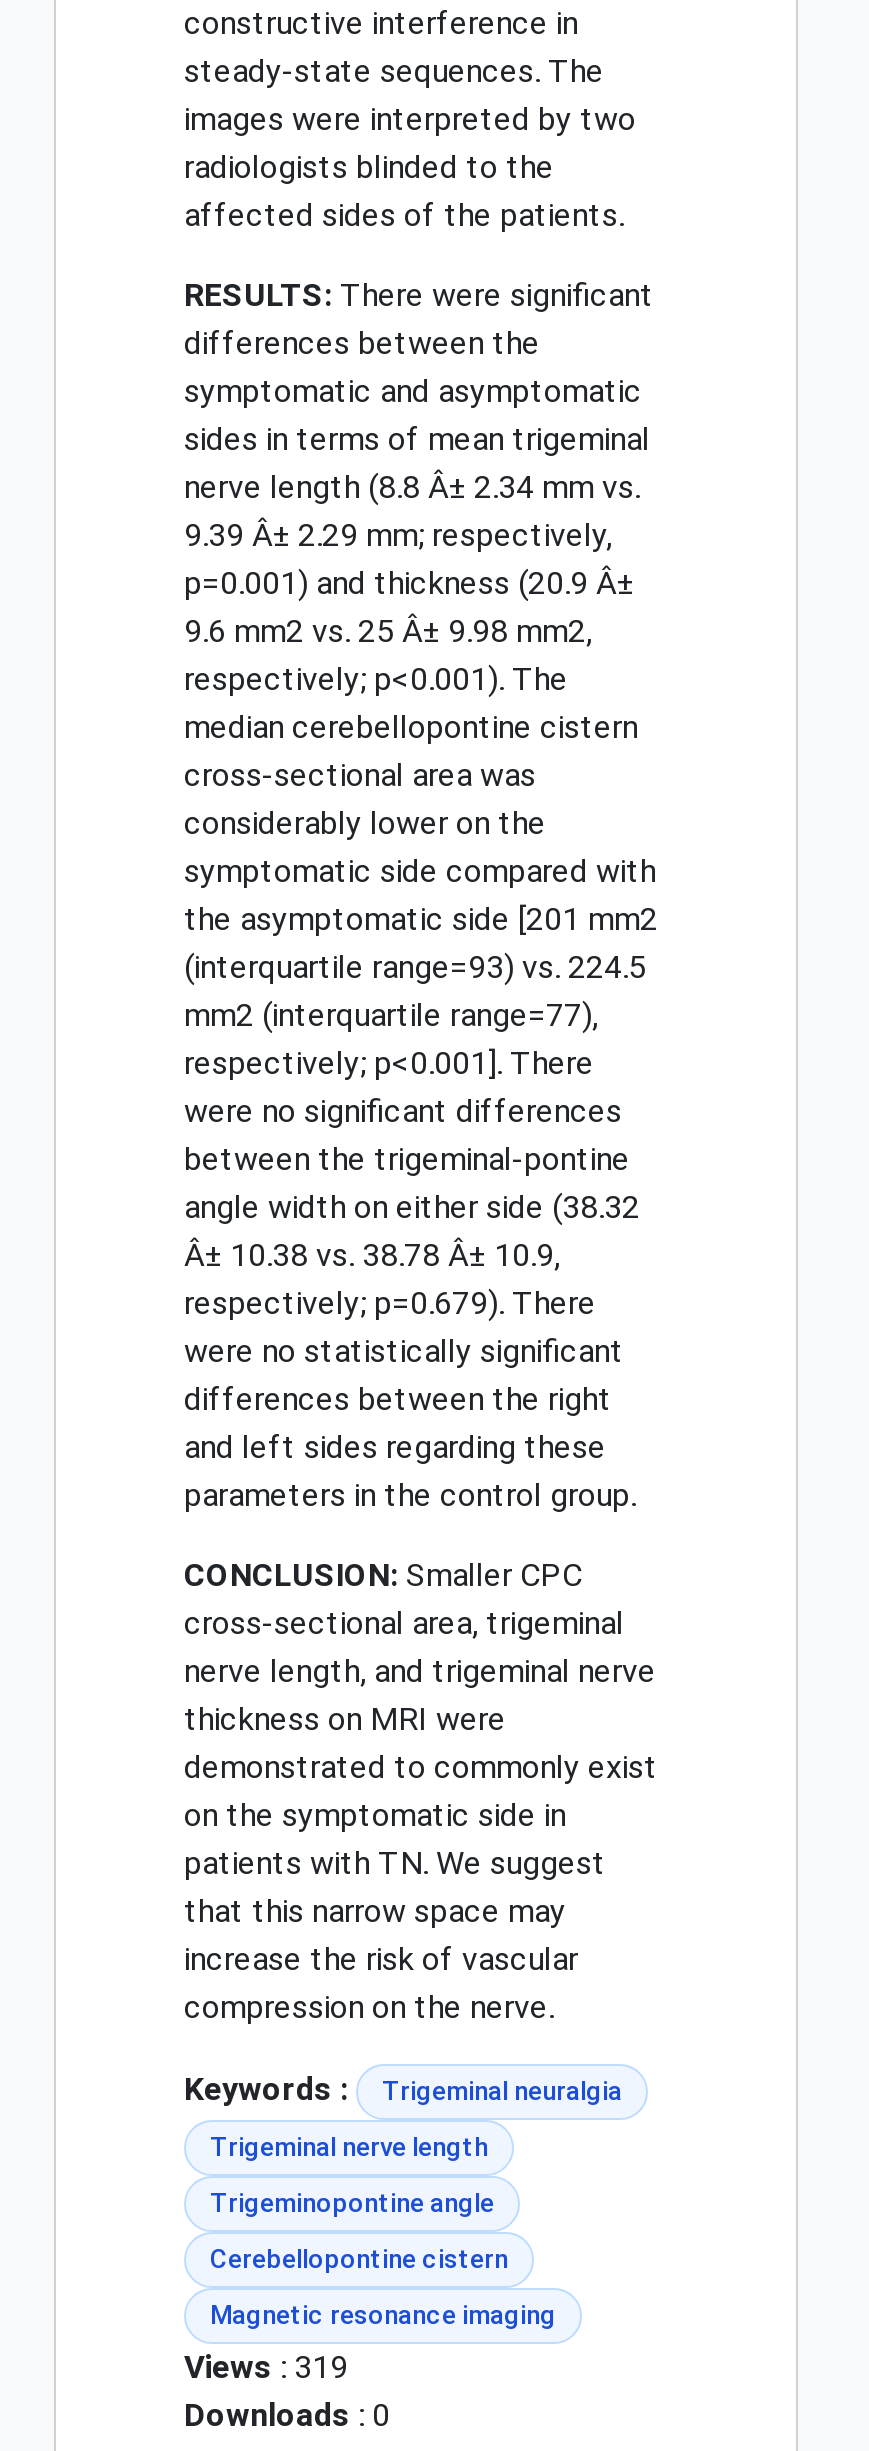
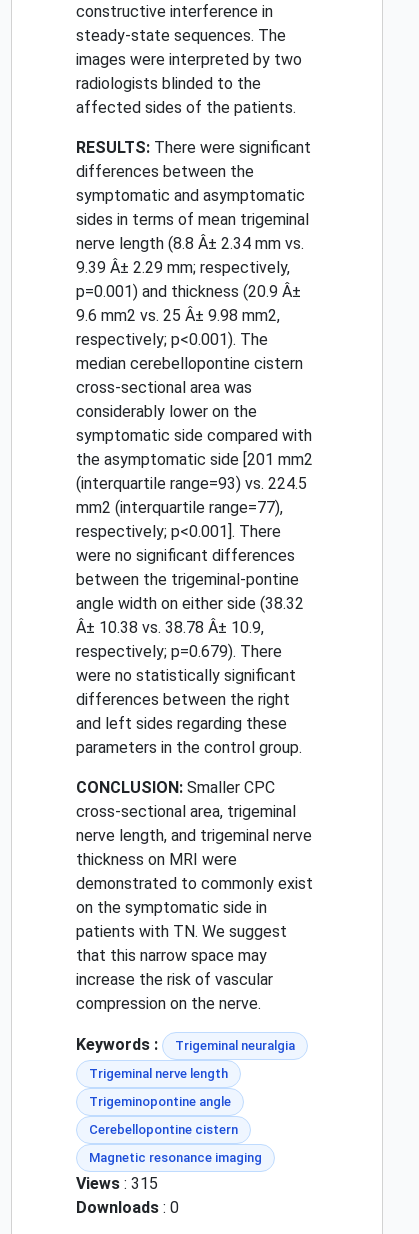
- Views: 319
+ Views: 315
